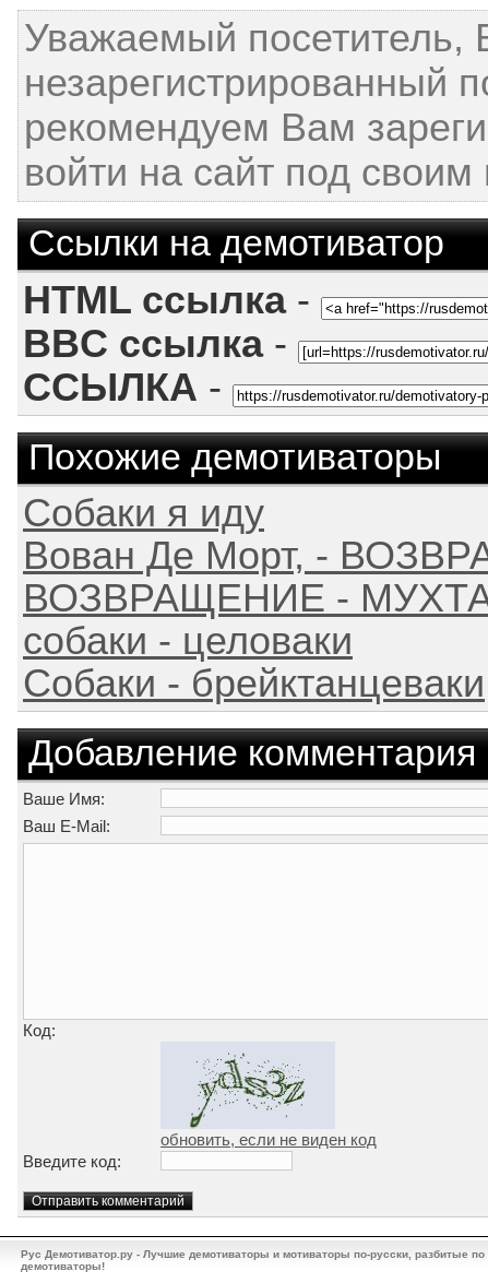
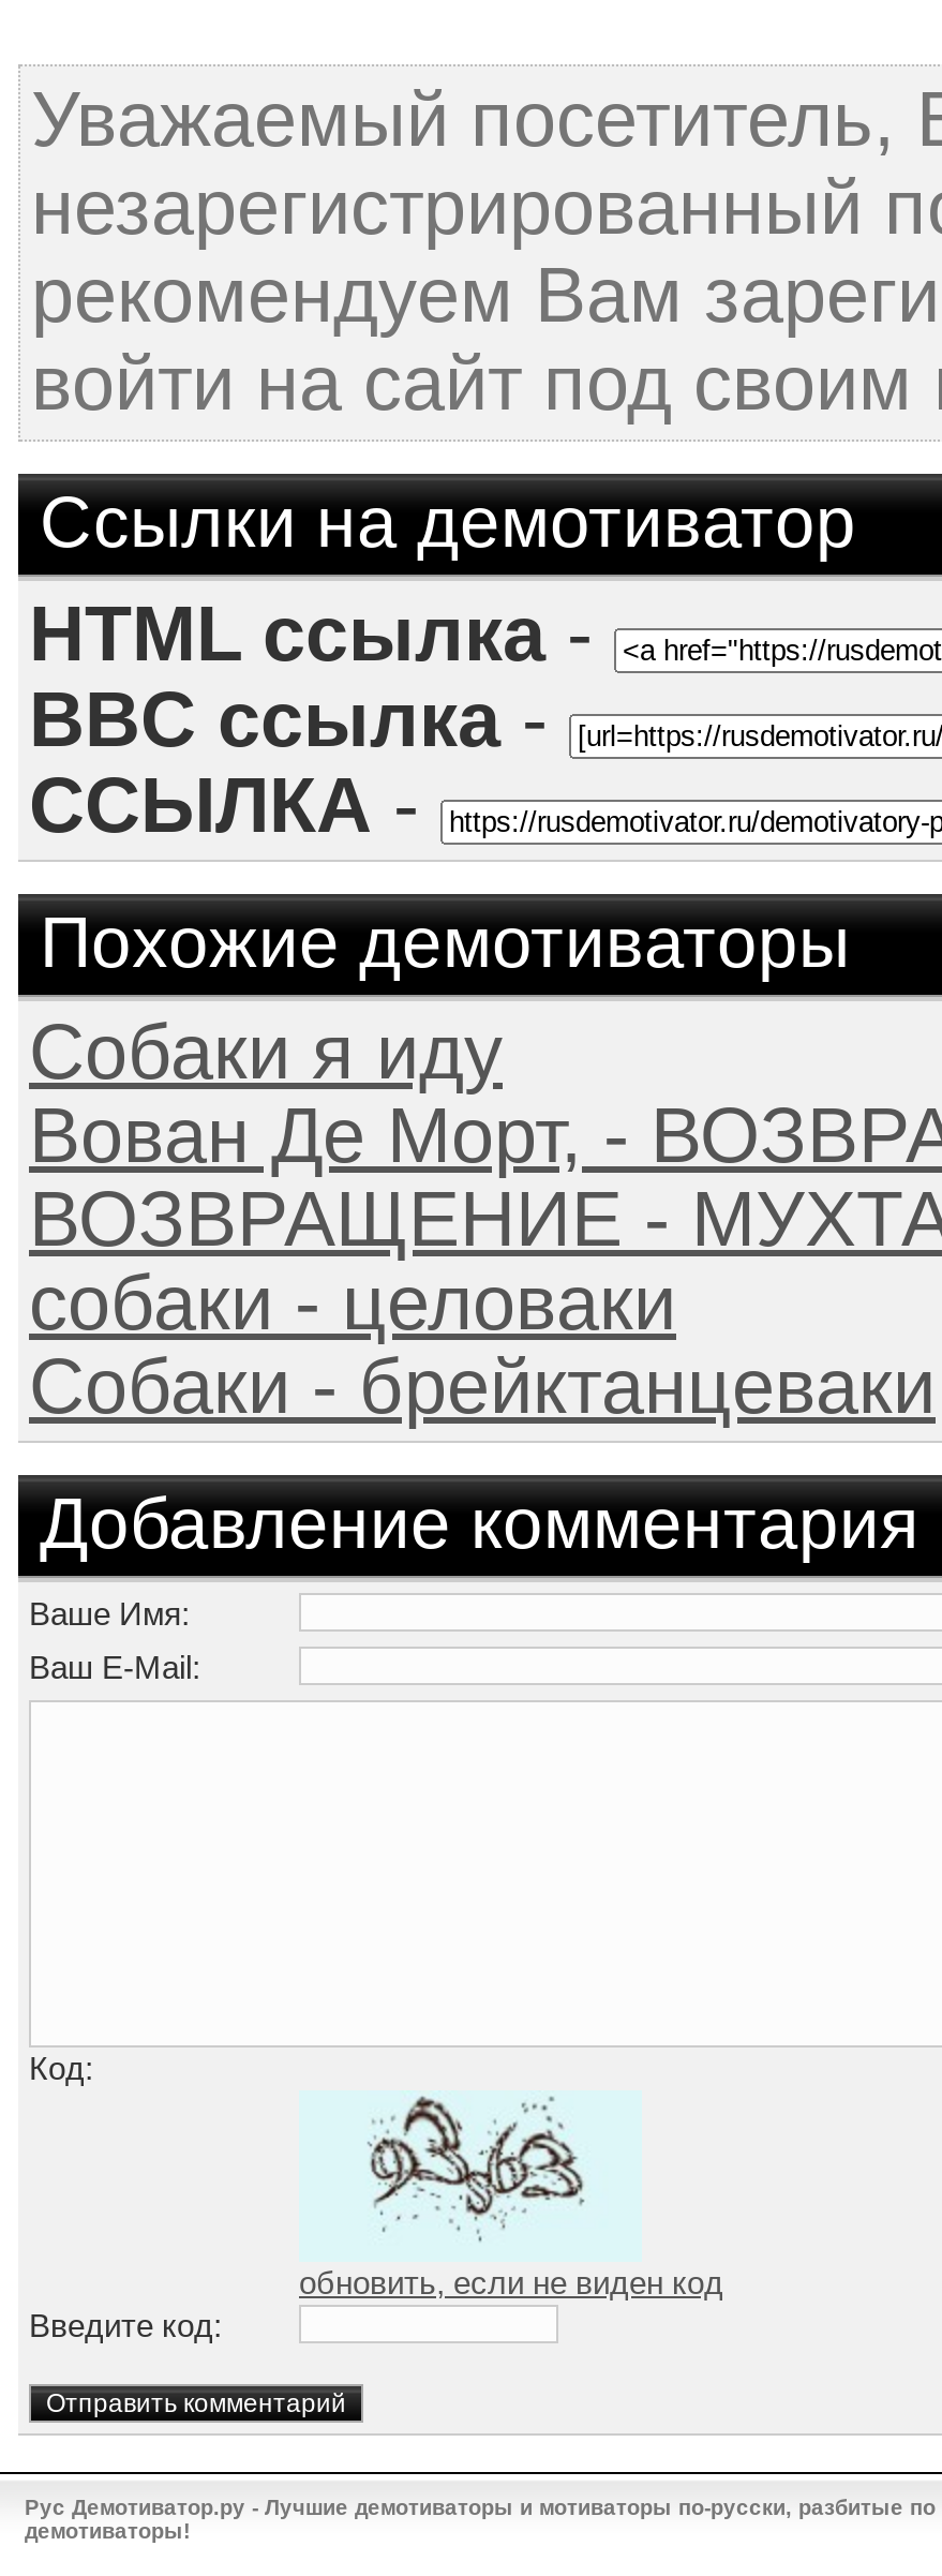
- [image]
+ [image]
